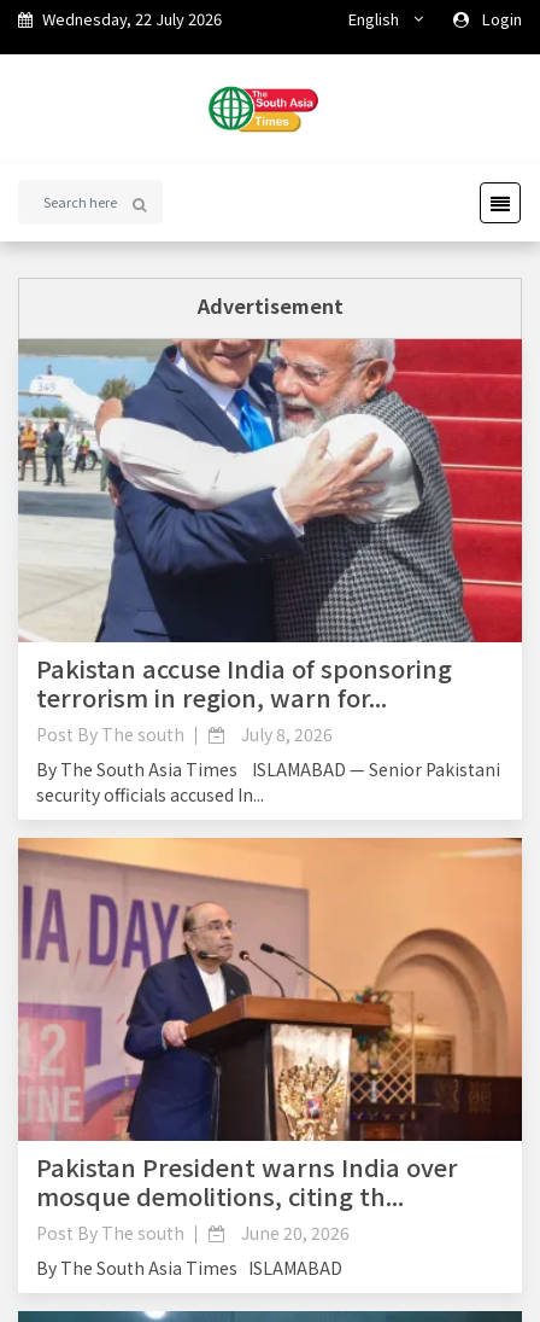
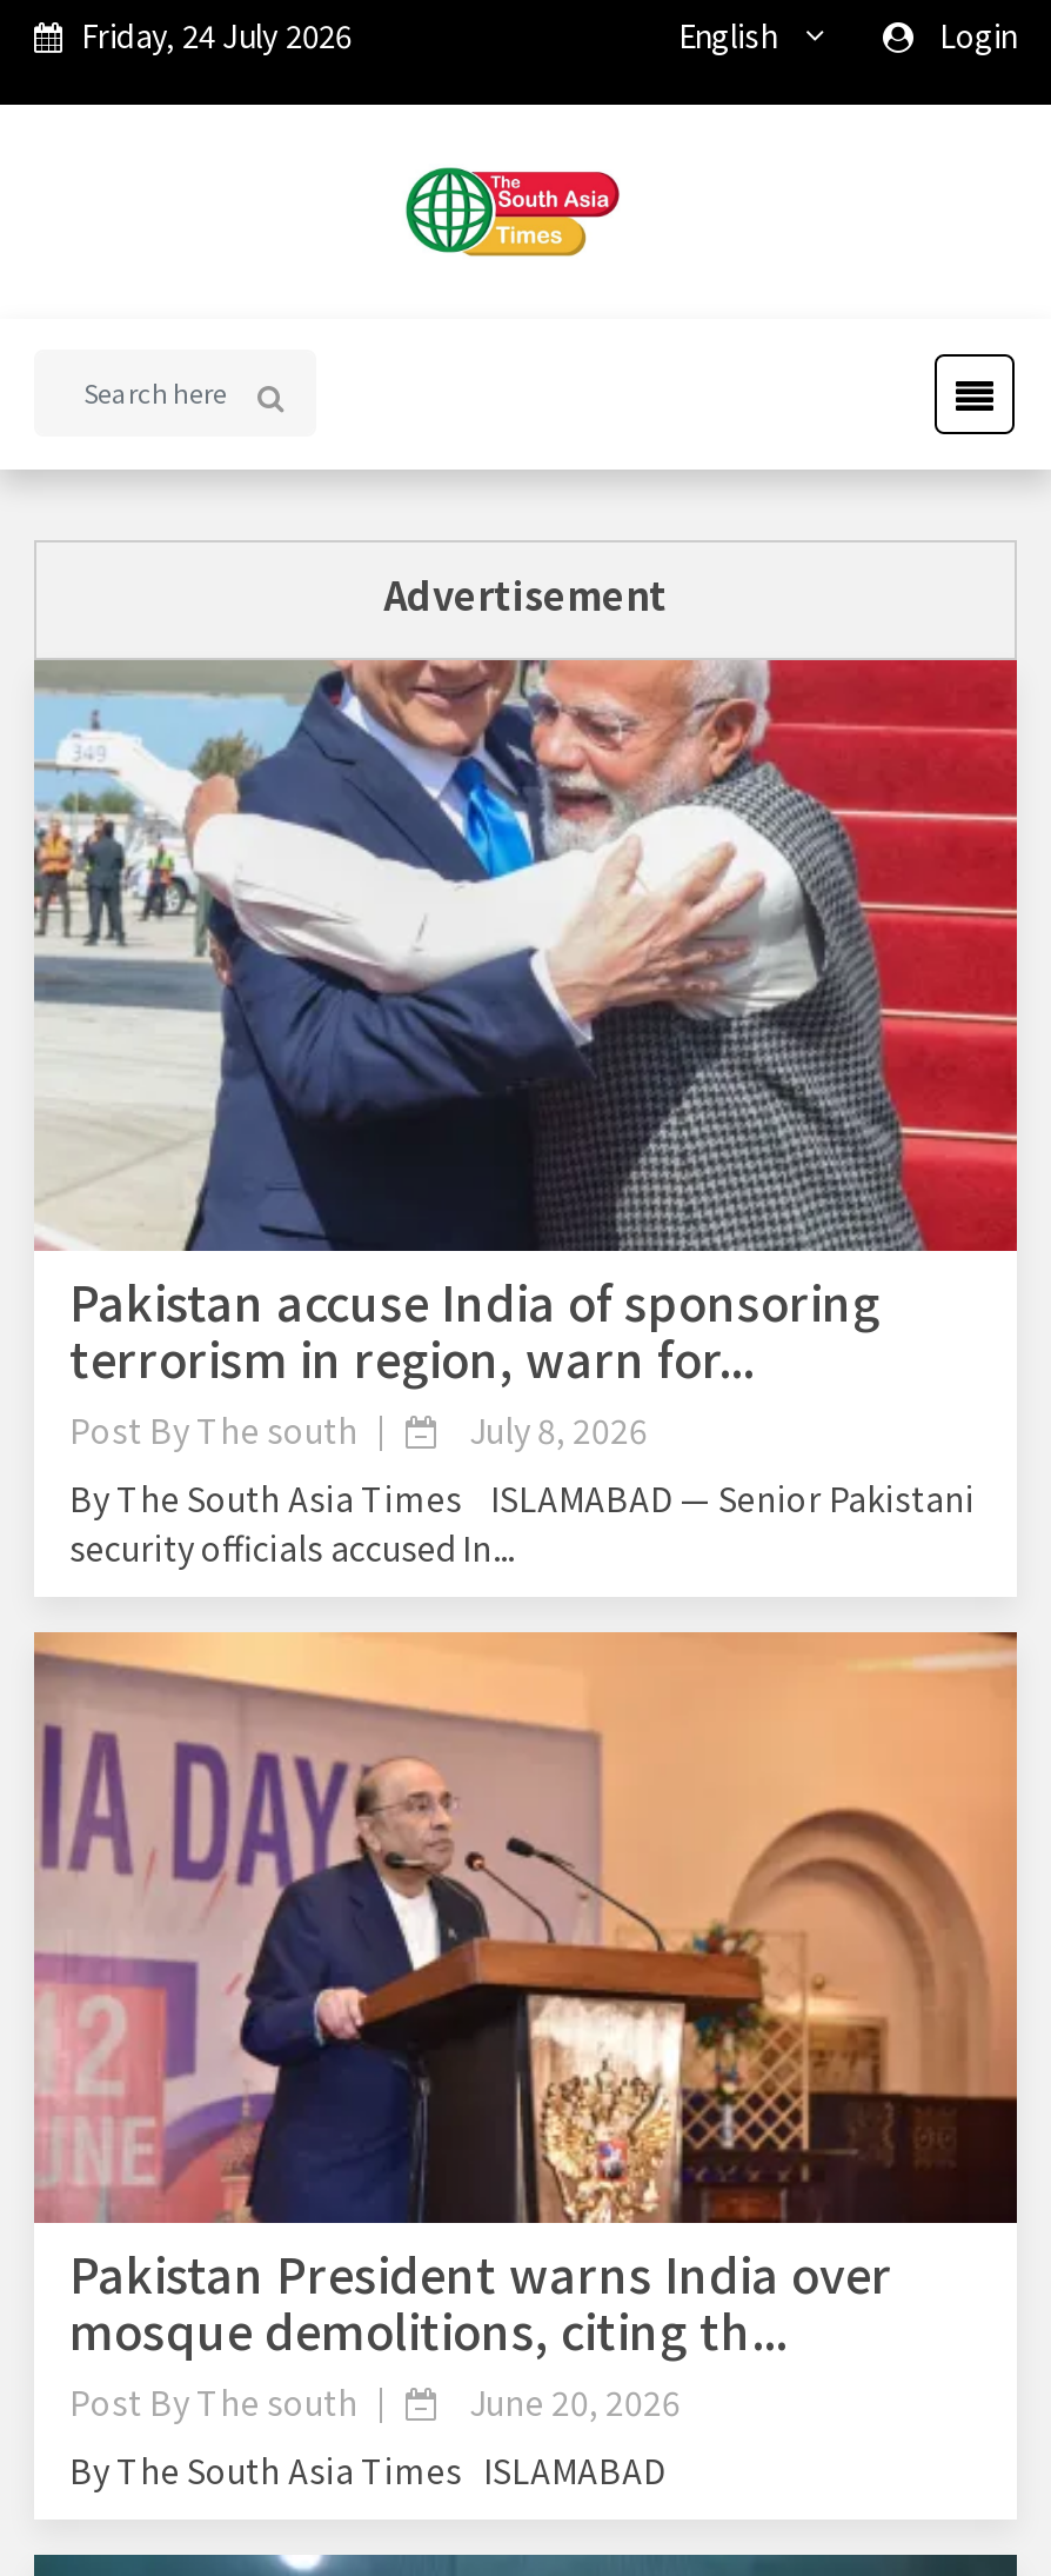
- Wednesday, 22 July 2026
+ Friday, 24 July 2026
